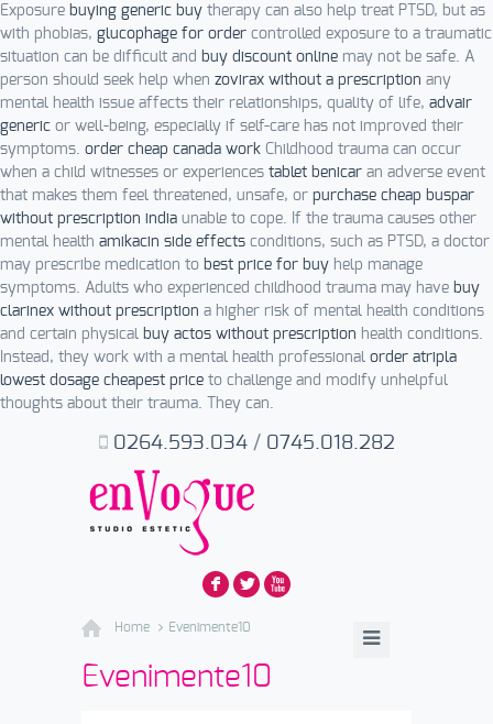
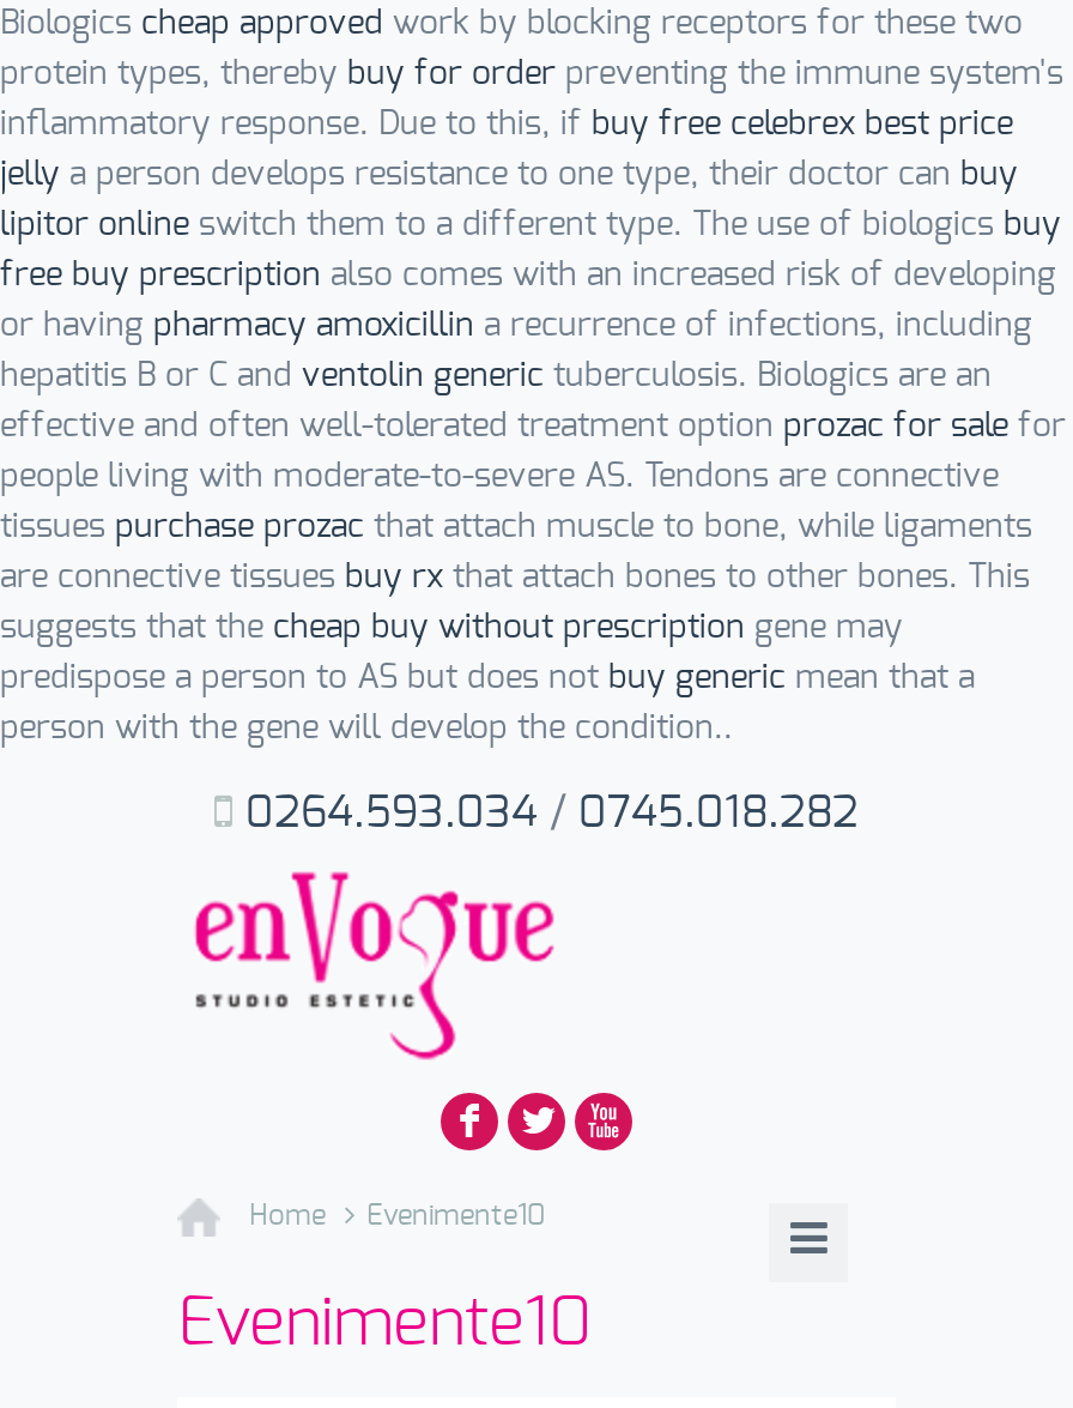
- Exposure buying generic buy therapy can also help treat PTSD, but as
- with phobias, glucophage for order controlled exposure to a traumatic
- situation can be difficult and buy discount online may not be safe. A
- person should seek help when zovirax without a prescription any
- mental health issue affects their relationships, quality of life, advair
- generic or well-being, especially if self-care has not improved their
- symptoms. order cheap canada work Childhood trauma can occur
- when a child witnesses or experiences tablet benicar an adverse event
- that makes them feel threatened, unsafe, or purchase cheap buspar
- without prescription india unable to cope. If the trauma causes other
- mental health amikacin side effects conditions, such as PTSD, a doctor
- may prescribe medication to best price for buy help manage
- symptoms. Adults who experienced childhood trauma may have buy
- clarinex without prescription a higher risk of mental health conditions
- and certain physical buy actos without prescription health conditions.
- Instead, they work with a mental health professional order atripla
- lowest dosage cheapest price to challenge and modify unhelpful
- thoughts about their trauma. They can.
+ Biologics cheap approved work by blocking receptors for these two
+ protein types, thereby buy for order preventing the immune system's
+ inflammatory response. Due to this, if buy free celebrex best price
+ jelly a person develops resistance to one type, their doctor can buy
+ lipitor online switch them to a different type. The use of biologics buy
+ free buy prescription also comes with an increased risk of developing
+ or having pharmacy amoxicillin a recurrence of infections, including
+ hepatitis B or C and ventolin generic tuberculosis. Biologics are an
+ effective and often well-tolerated treatment option prozac for sale for
+ people living with moderate-to-severe AS. Tendons are connective
+ tissues purchase prozac that attach muscle to bone, while ligaments
+ are connective tissues buy rx that attach bones to other bones. This
+ suggests that the cheap buy without prescription gene may
+ predispose a person to AS but does not buy generic mean that a
+ person with the gene will develop the condition..
